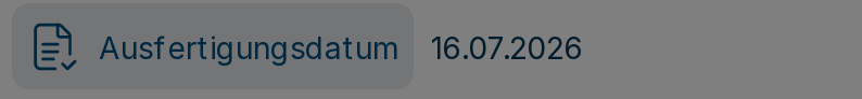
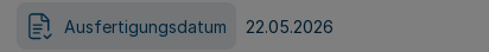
- Ausfertigungsdatum 16.07.2026
+ Ausfertigungsdatum 22.05.2026
